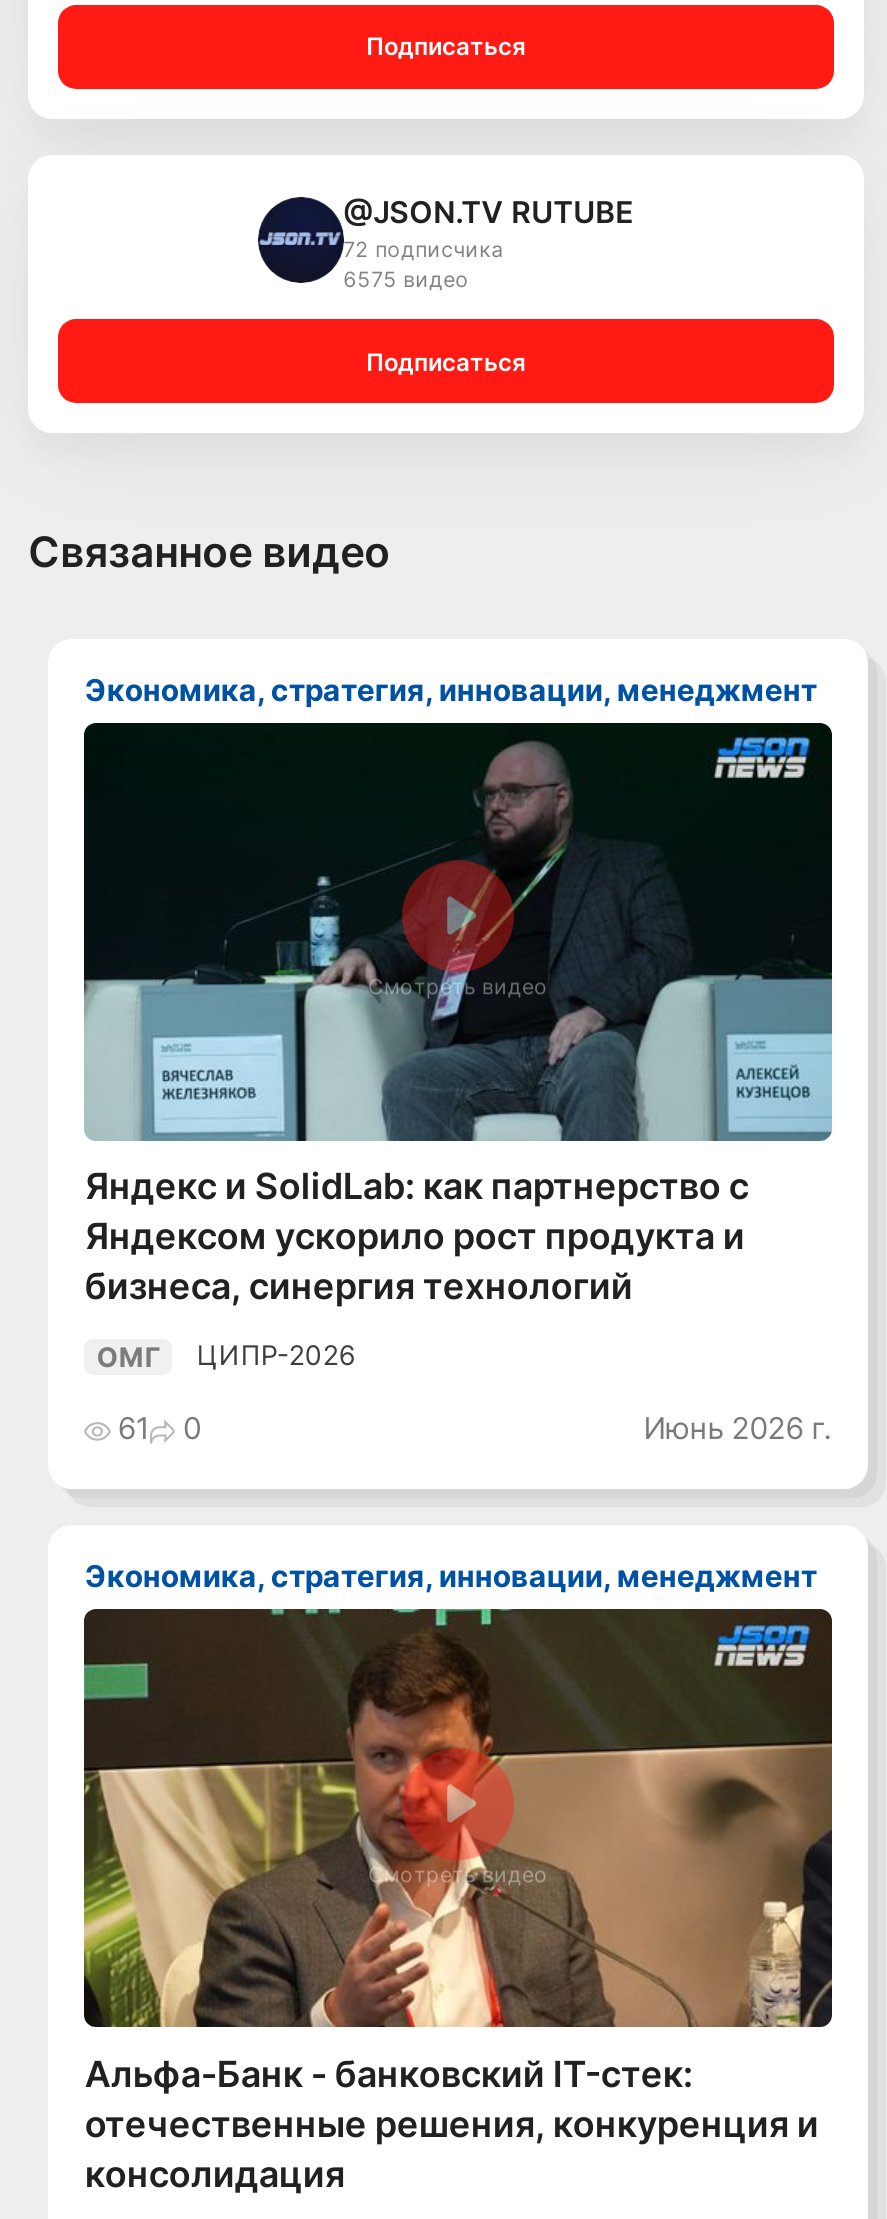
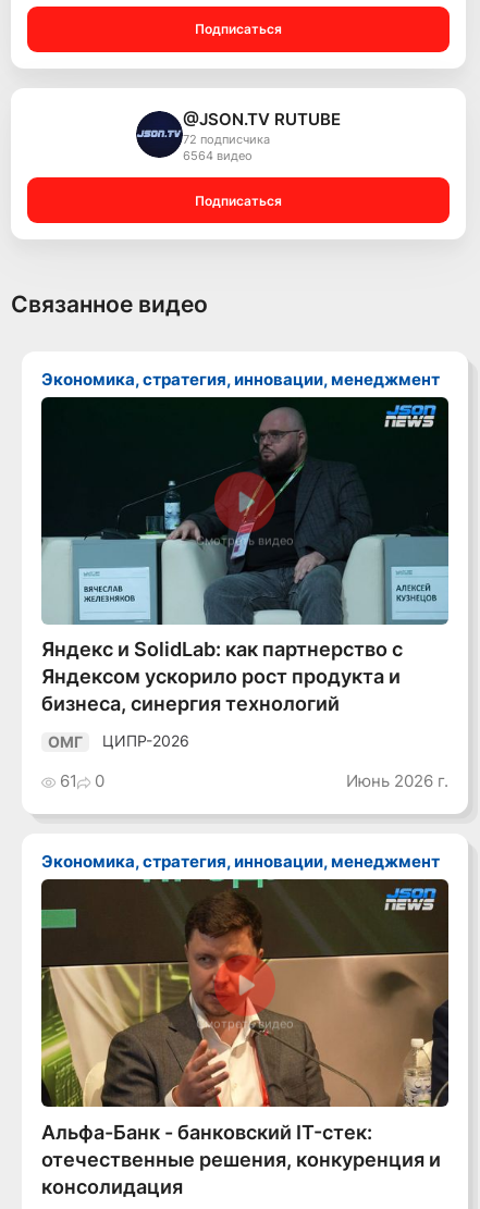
- 6575 видео
+ 6564 видео
